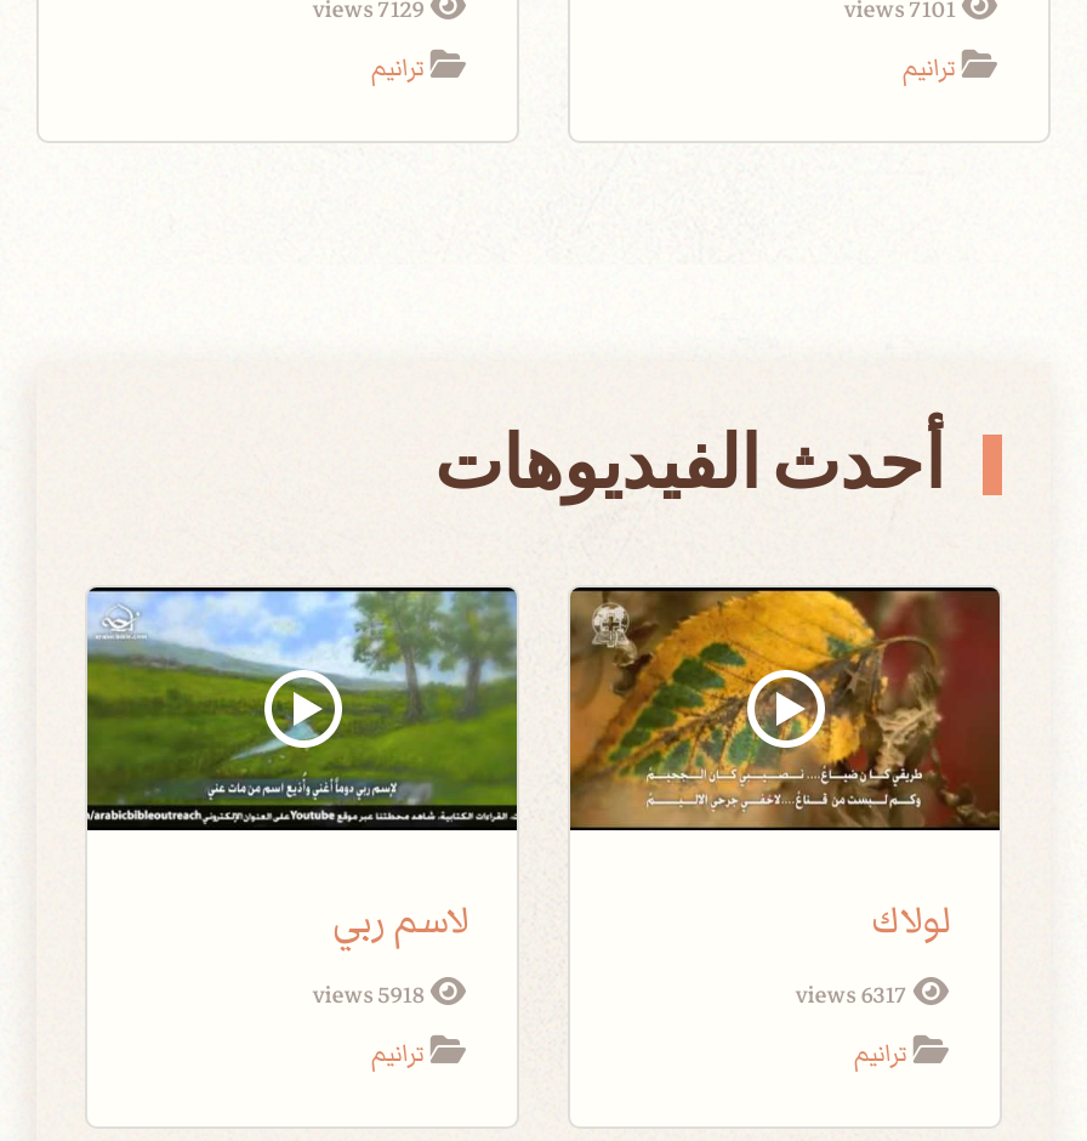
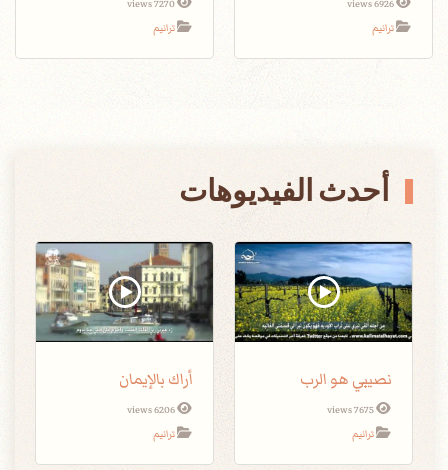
- [image]
- لاسم ربي
+ [image]
+ أراك بالإيمان

- [image]
- لولاك
+ [image]
+ نصيبي هو الرب
